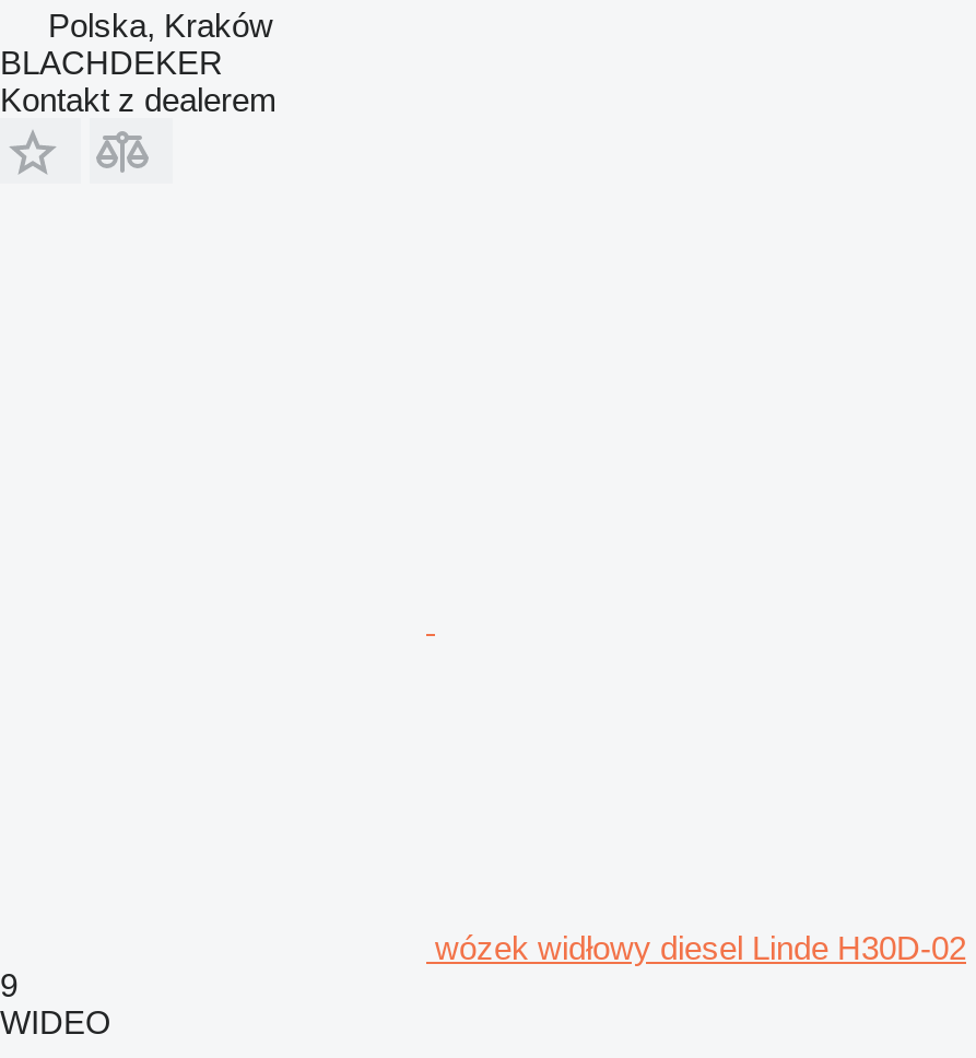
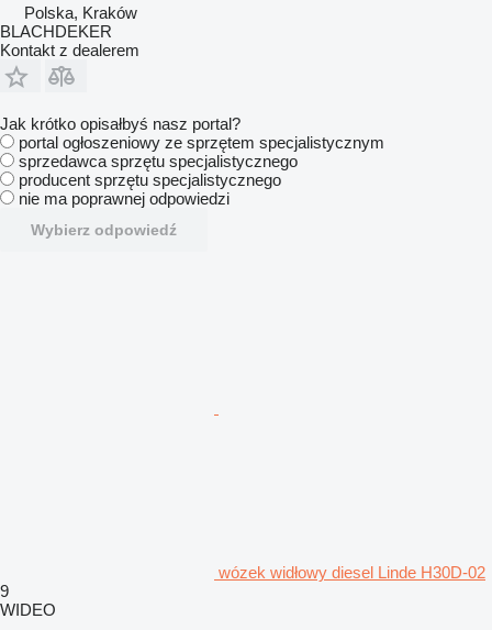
+ Jak krótko opisałbyś nasz portal?
+ portal ogłoszeniowy ze sprzętem specjalistycznym
+ sprzedawca sprzętu specjalistycznego
+ producent sprzętu specjalistycznego
+ nie ma poprawnej odpowiedzi
+ Wybierz odpowiedź
